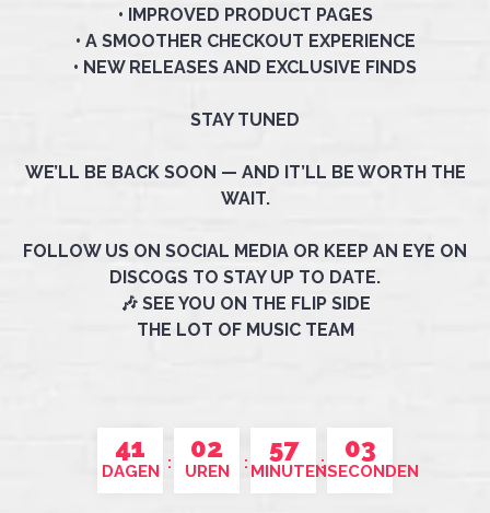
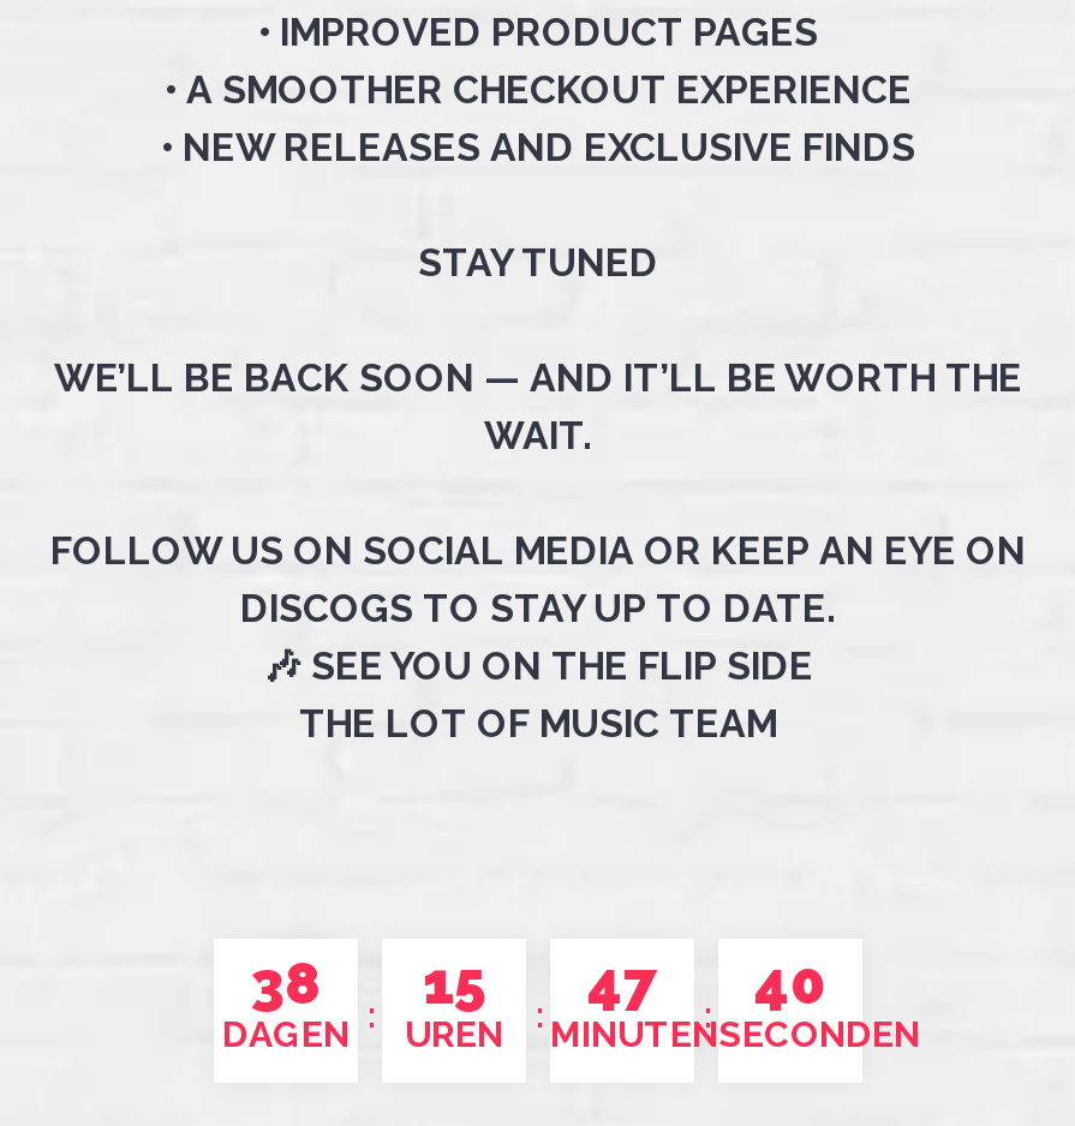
- 41
+ 38

- 02
+ 15

- 57
+ 47

- 03
+ 40
